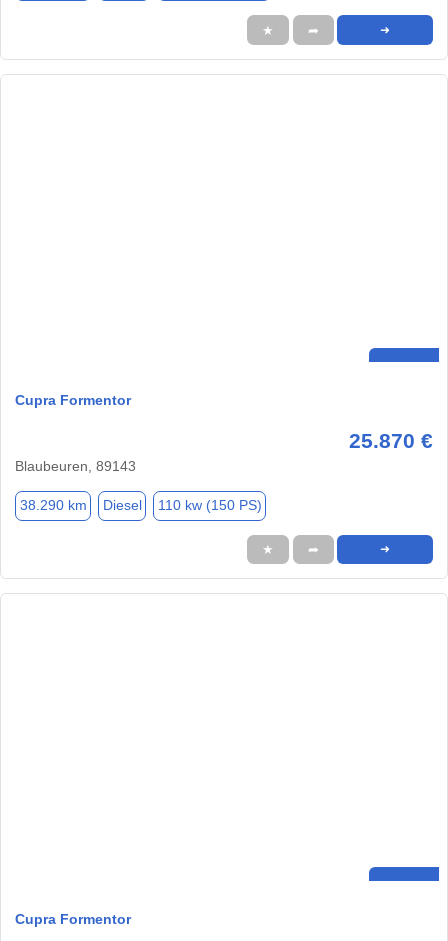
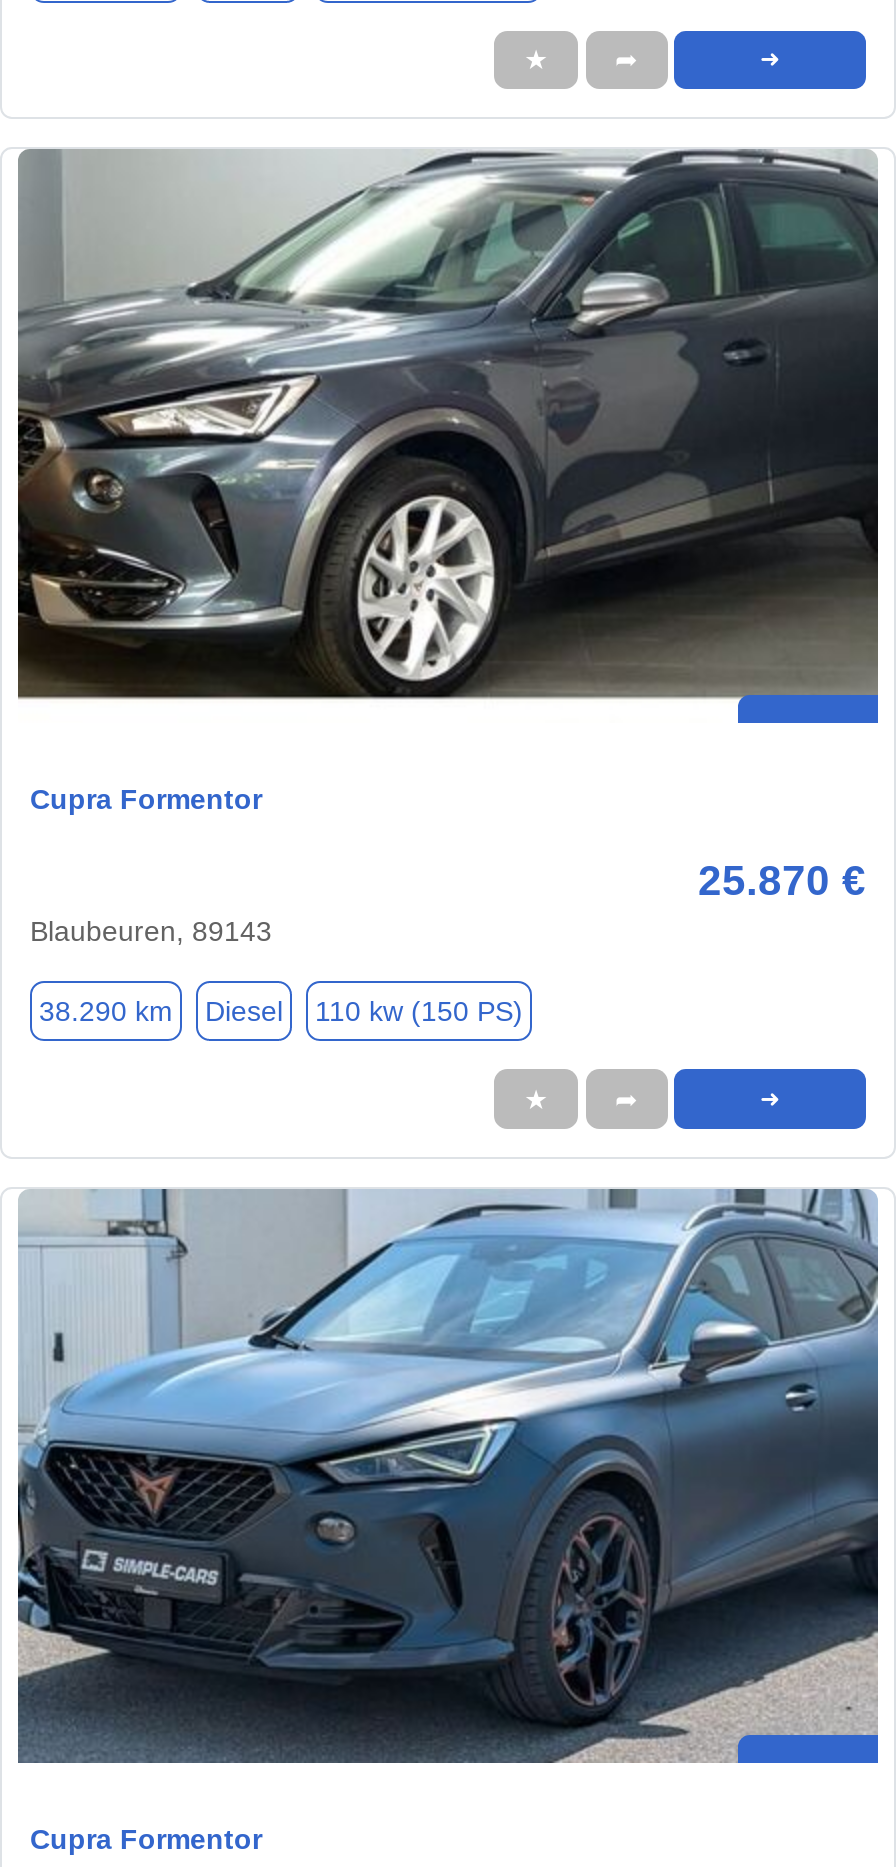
+ [image]

+ [image]
